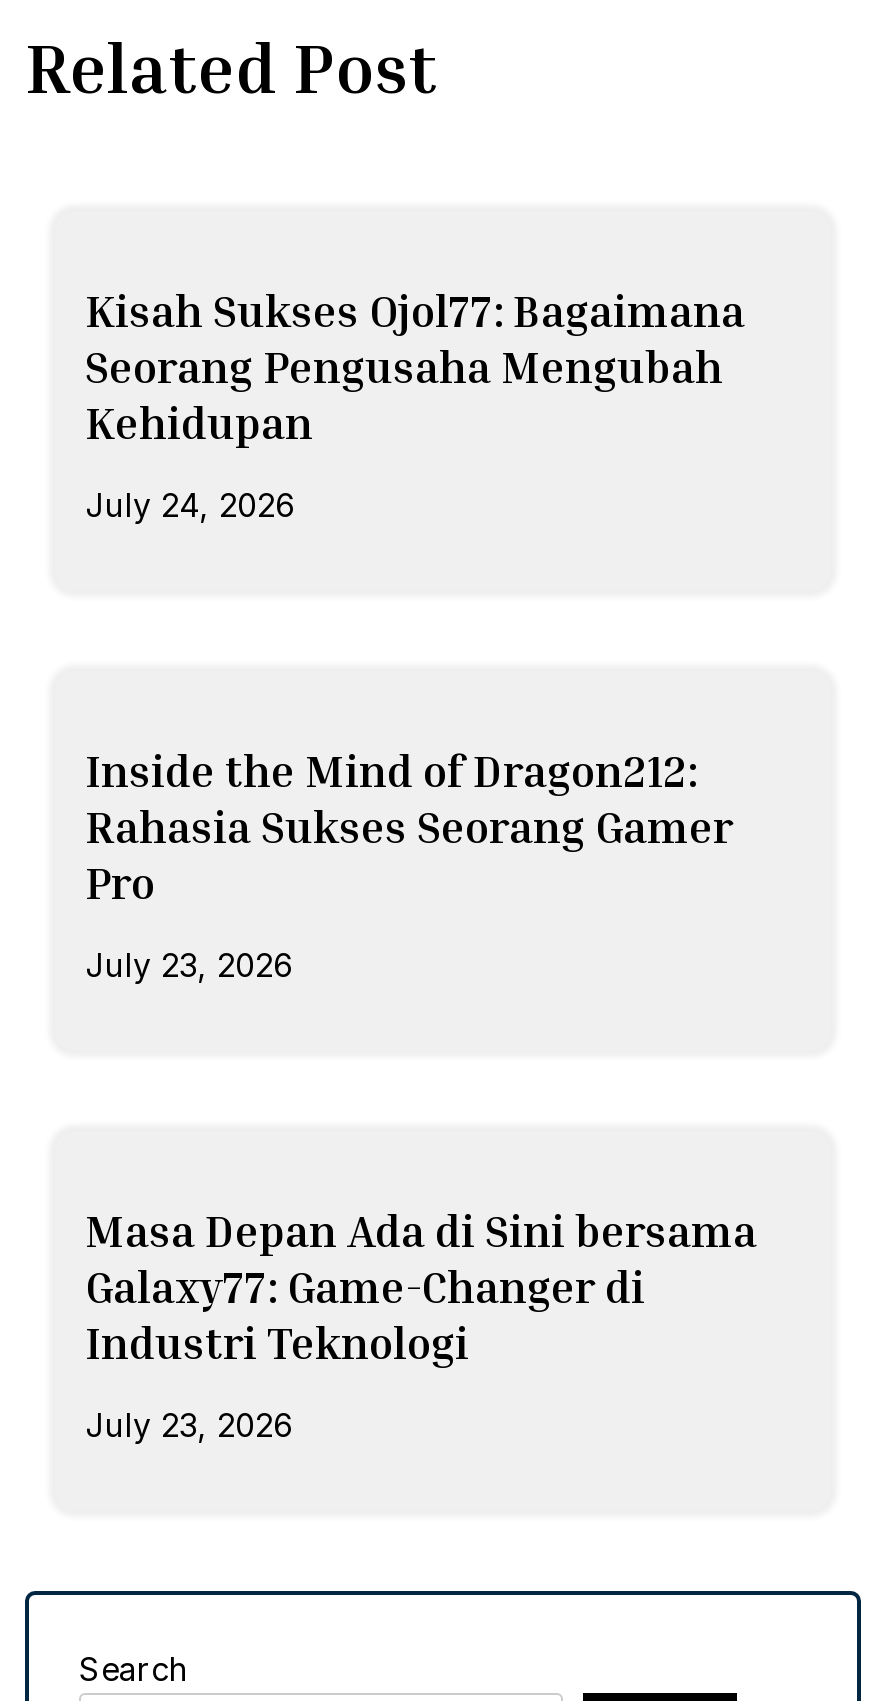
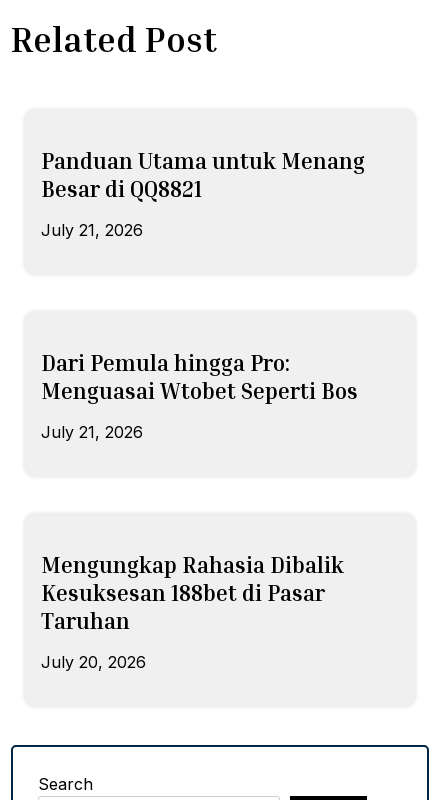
- Kisah Sukses Ojol77: Bagaimana
- Seorang Pengusaha Mengubah
- Kehidupan
+ Panduan Utama untuk Menang
+ Besar di QQ8821

- July 24, 2026
+ July 21, 2026

- Inside the Mind of Dragon212:
- Rahasia Sukses Seorang Gamer
- Pro
+ Dari Pemula hingga Pro:
+ Menguasai Wtobet Seperti Bos

- July 23, 2026
+ July 21, 2026

- Masa Depan Ada di Sini bersama
- Galaxy77: Game-Changer di
- Industri Teknologi
+ Mengungkap Rahasia Dibalik
+ Kesuksesan 188bet di Pasar
+ Taruhan

- July 23, 2026
+ July 20, 2026
